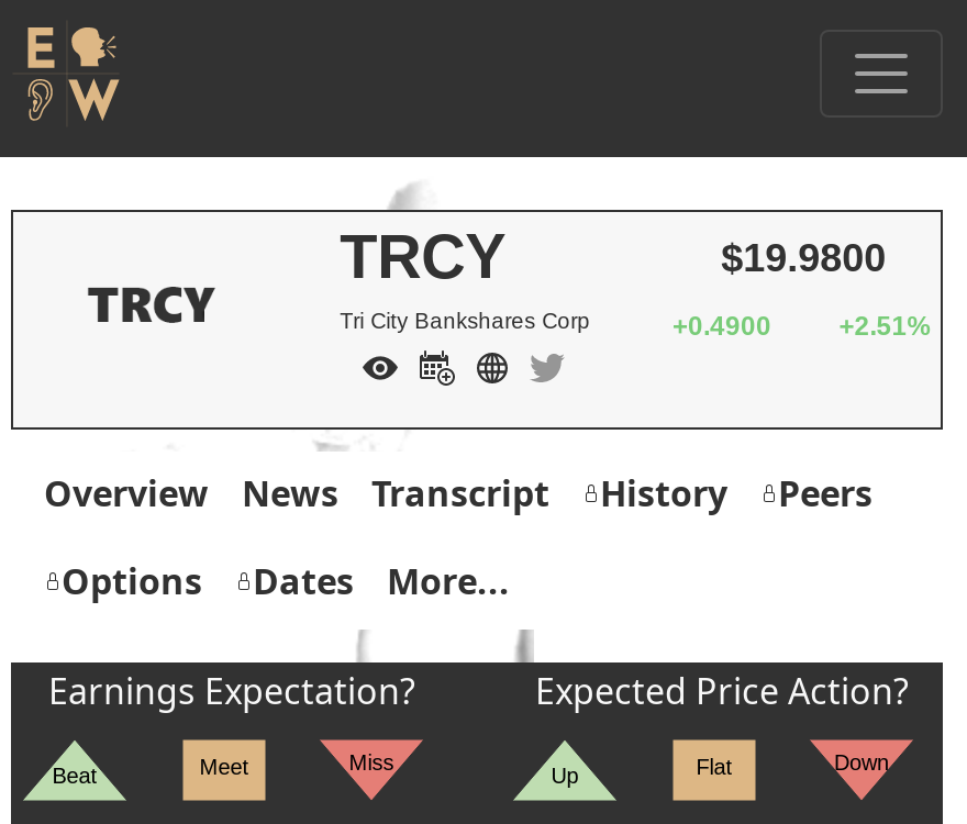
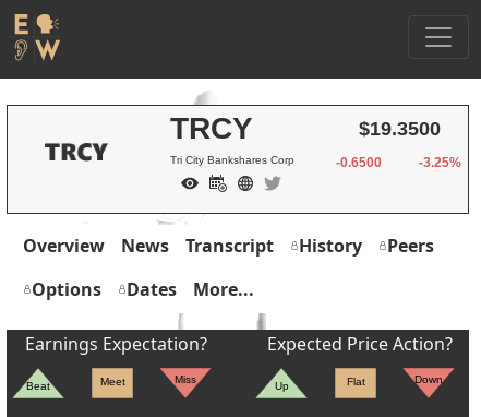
- $19.9800
+ $19.3500

- +0.4900
+ -0.6500

- +2.51%
+ -3.25%
